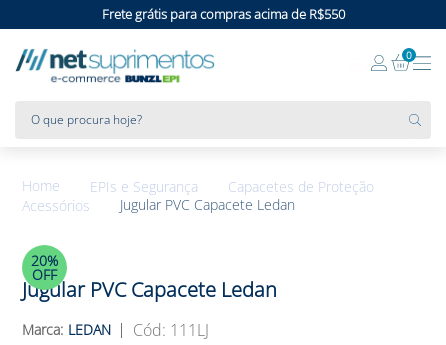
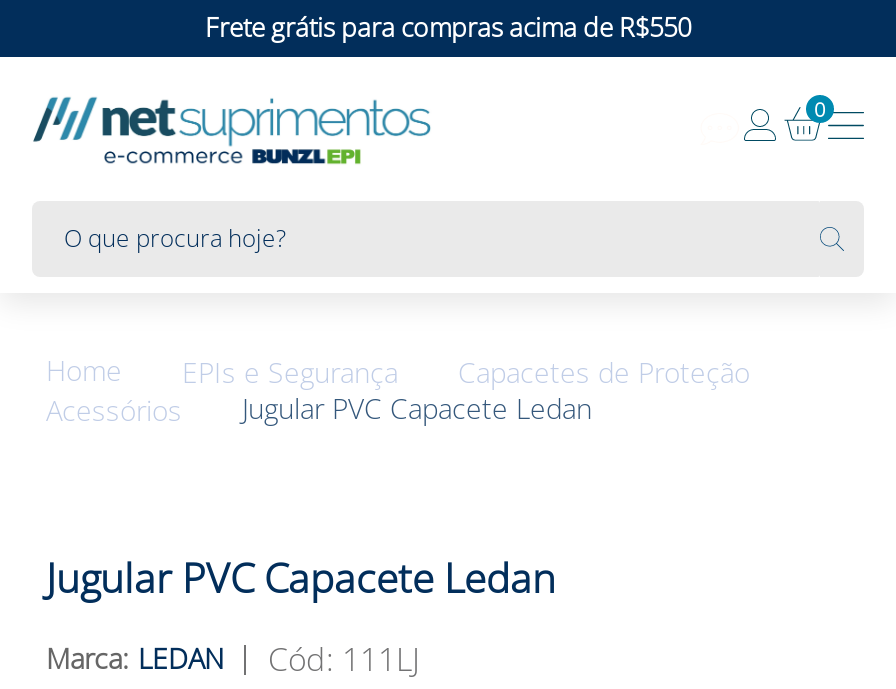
- 20%
- OFF
